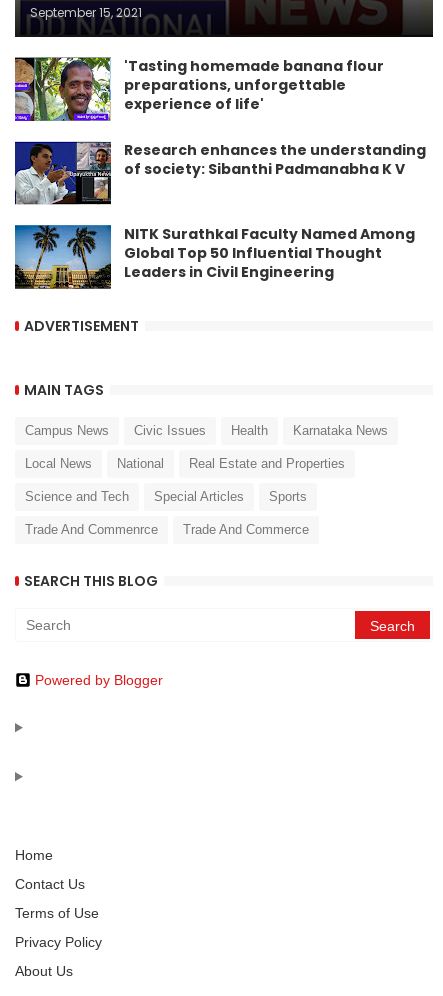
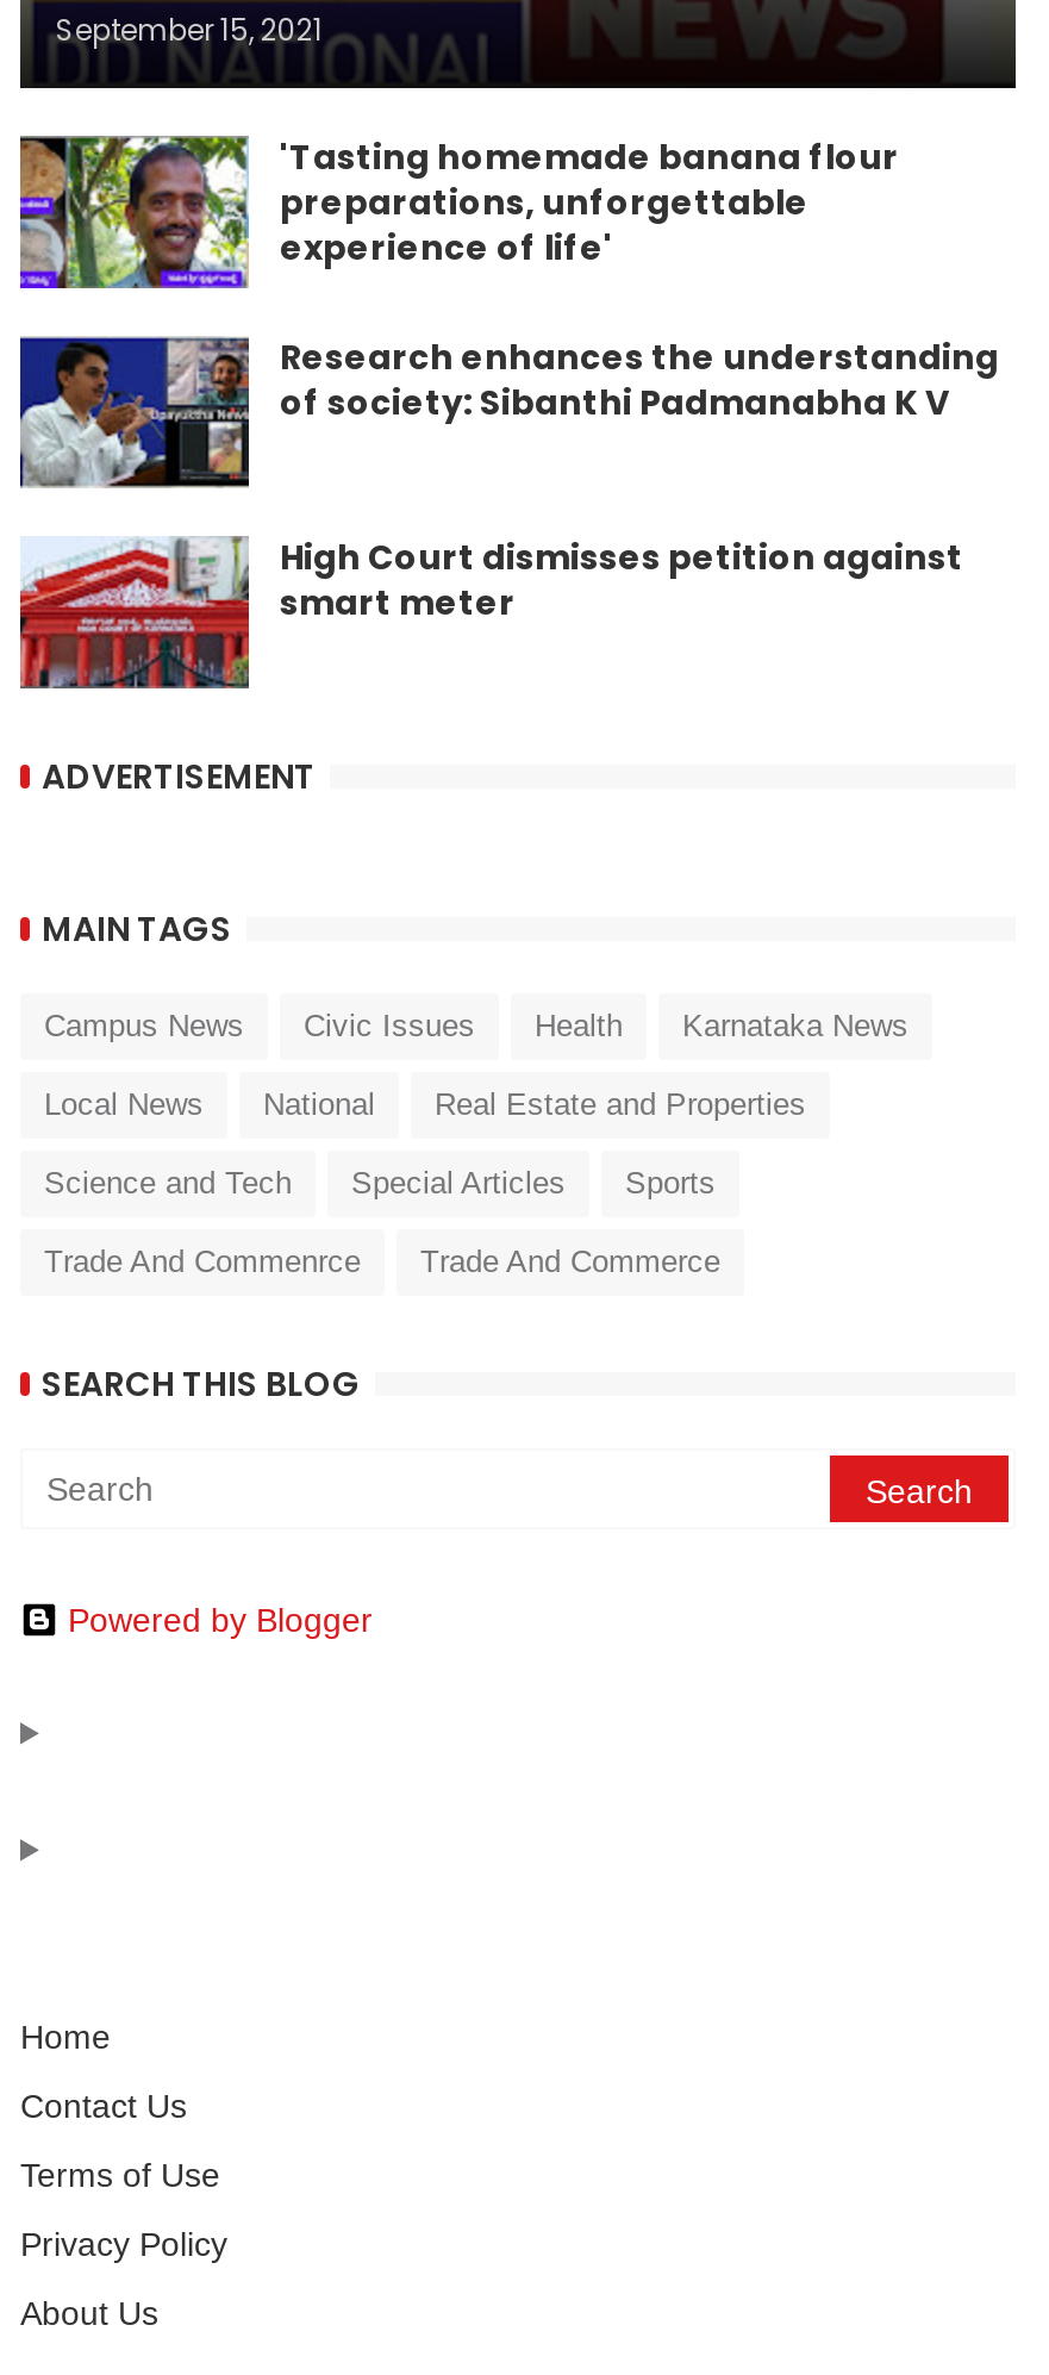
- [image]
- NITK Surathkal Faculty Named Among
- Global Top 50 Influential Thought
- Leaders in Civil Engineering
+ [image]
+ High Court dismisses petition against
+ smart meter
